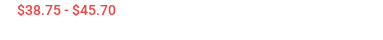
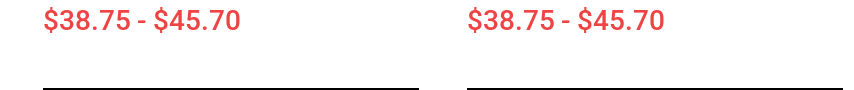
+ $38.75 - $45.70
